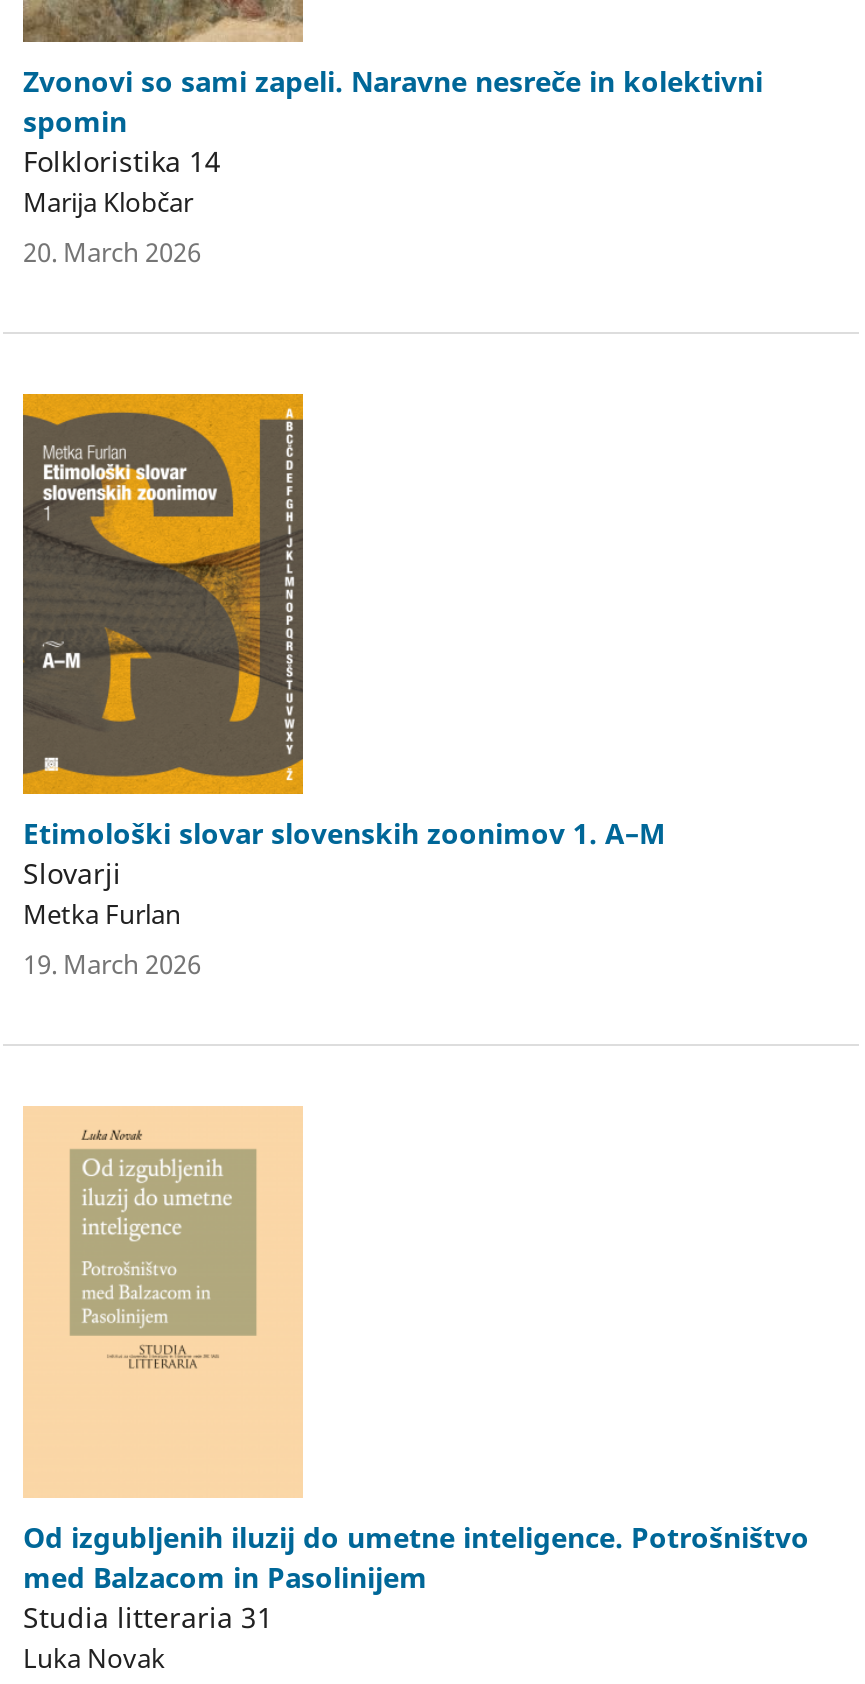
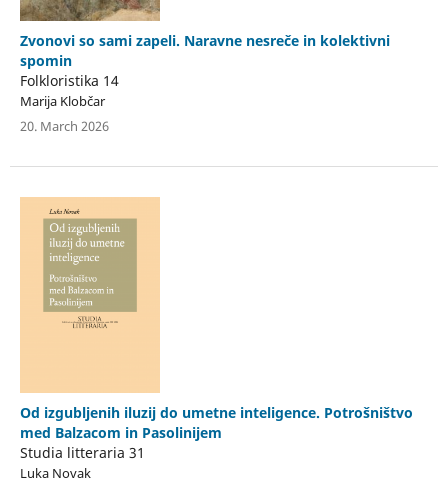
- [image]
- Etimološki slovar slovenskih zoonimov 1. A–M
- Slovarji
- Metka Furlan
- 19. March 2026
